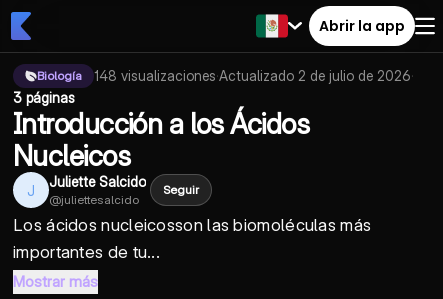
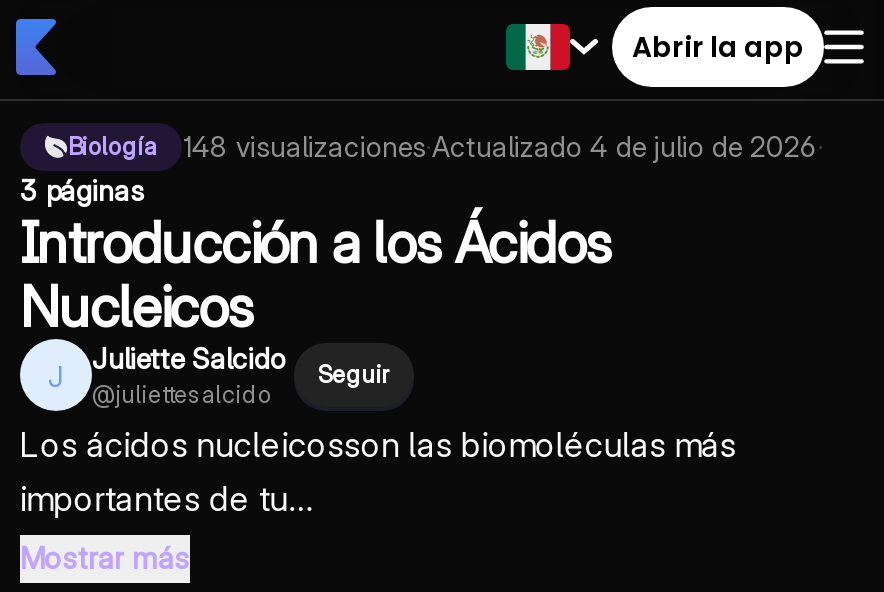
- 148 visualizaciones·Actualizado 2 de julio de 2026 ·
+ 148 visualizaciones·Actualizado 4 de julio de 2026 ·
